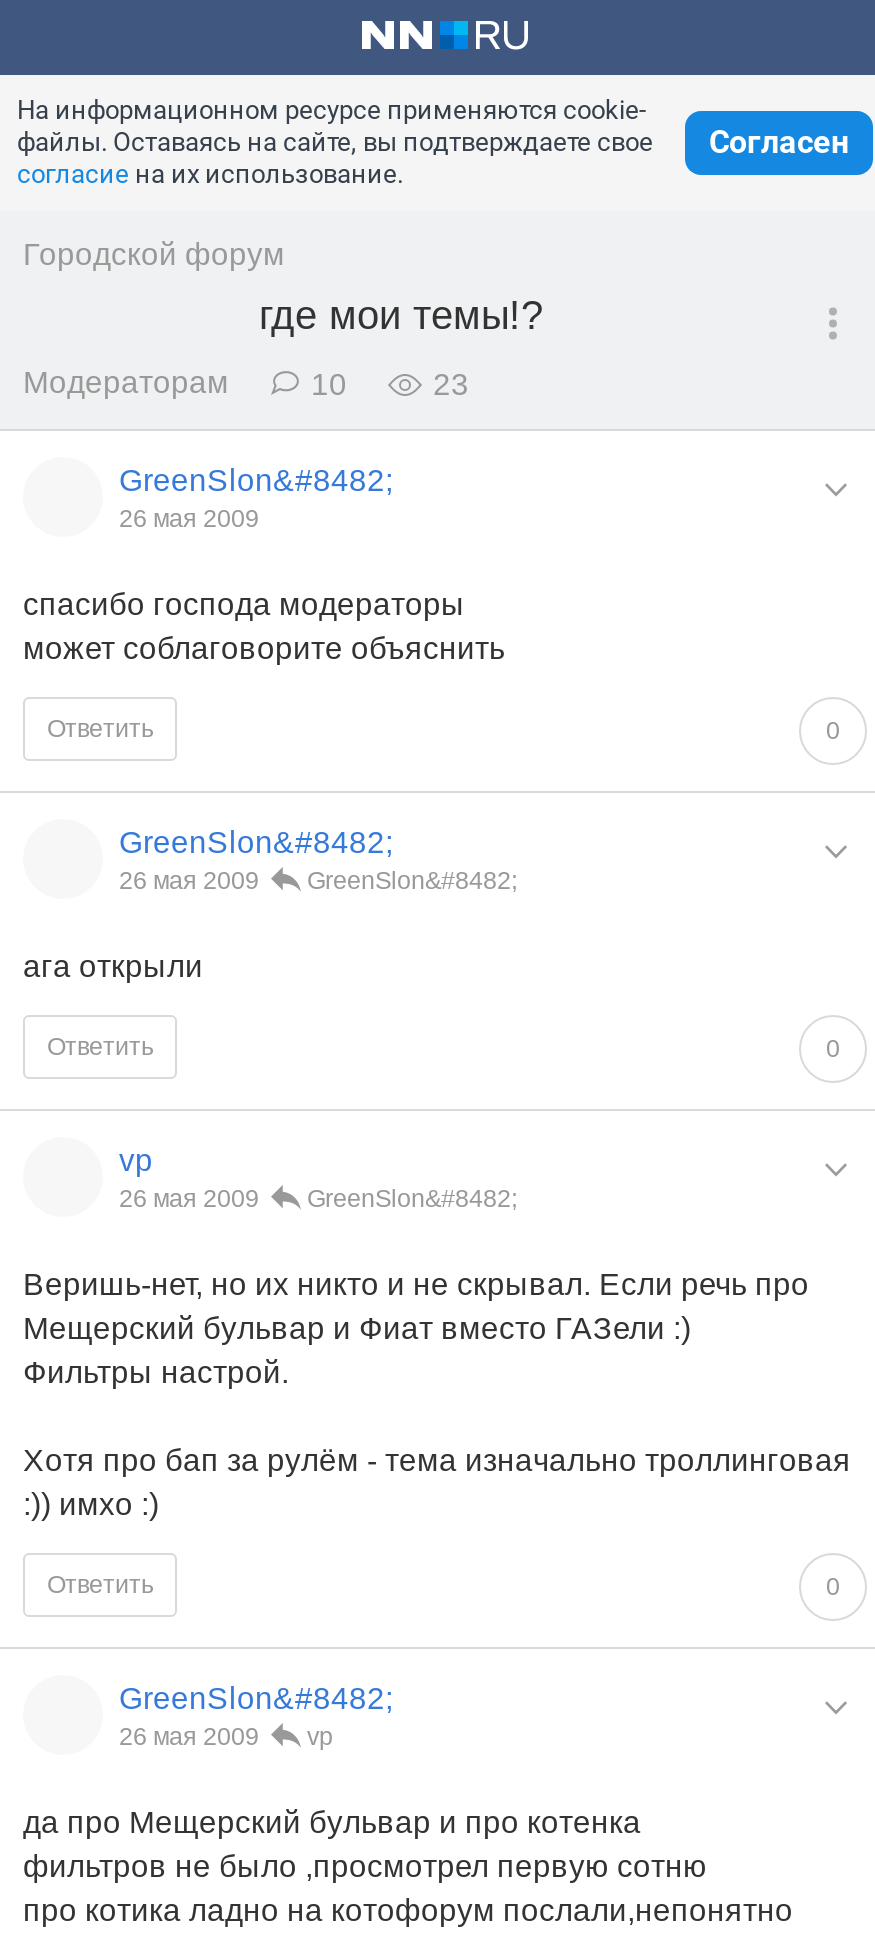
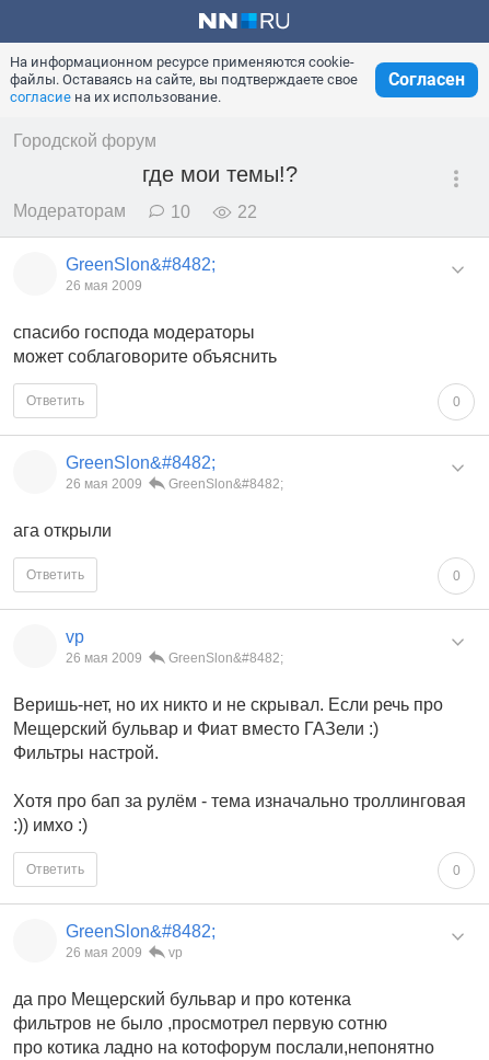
- 23
+ 22
